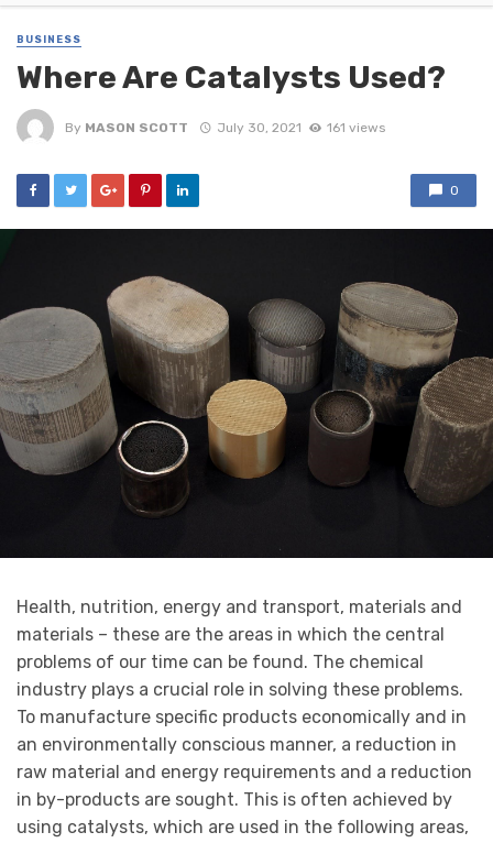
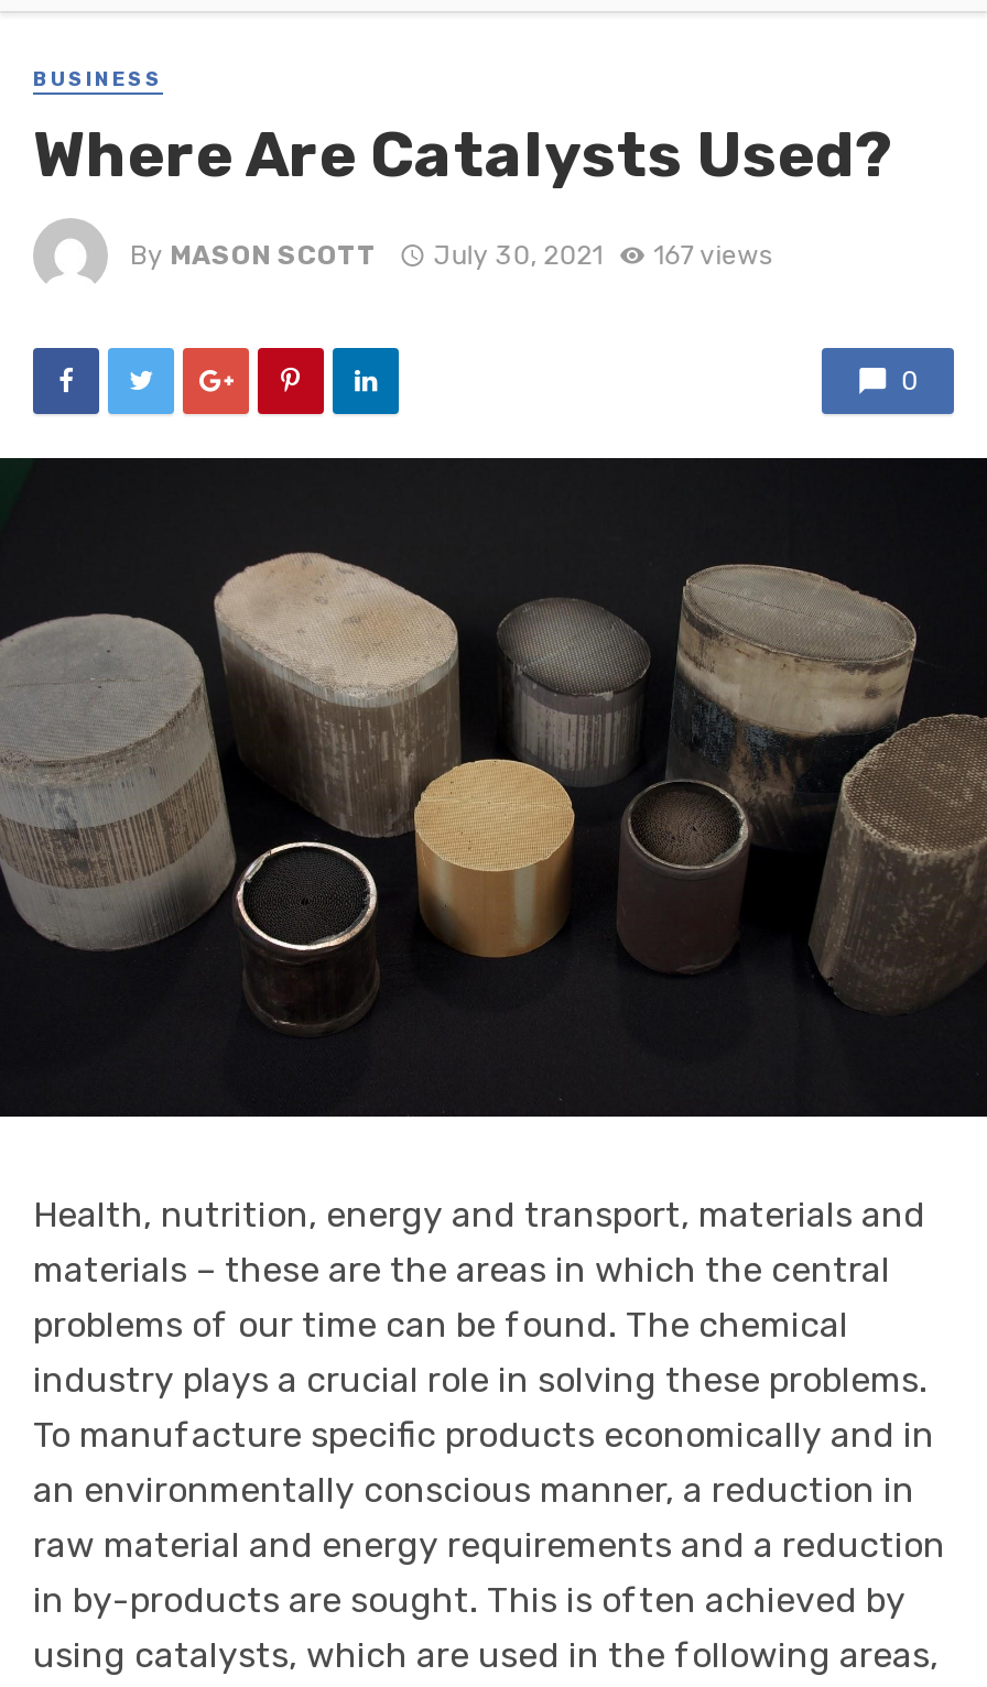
- By MASON SCOTT July 30, 2021 161 views
+ By MASON SCOTT July 30, 2021 167 views
